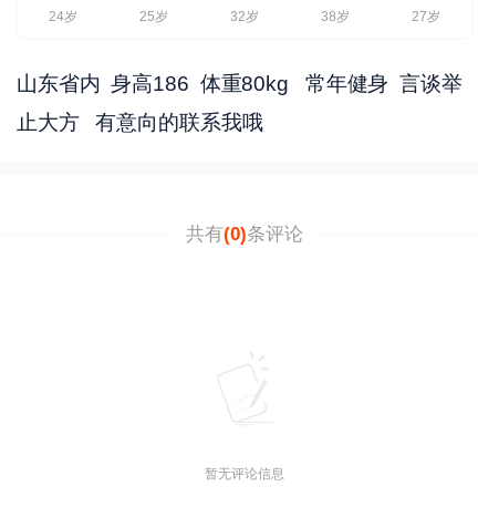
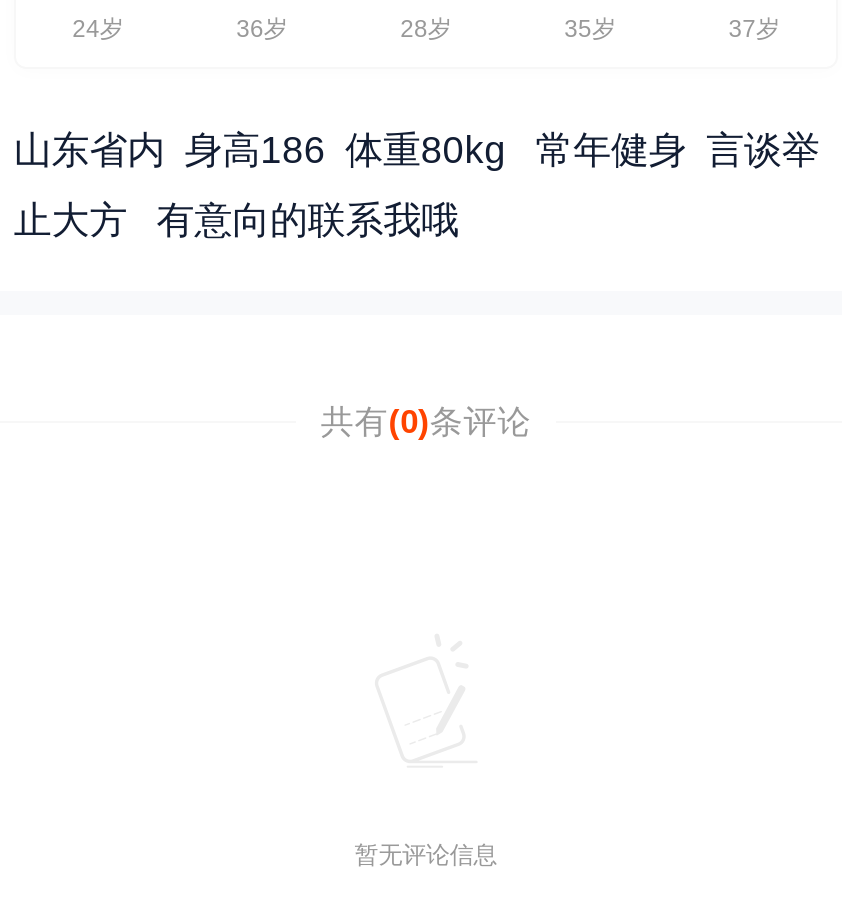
- 25岁
+ 36岁

- 32岁
+ 28岁

- 38岁
+ 35岁

- 27岁
+ 37岁
